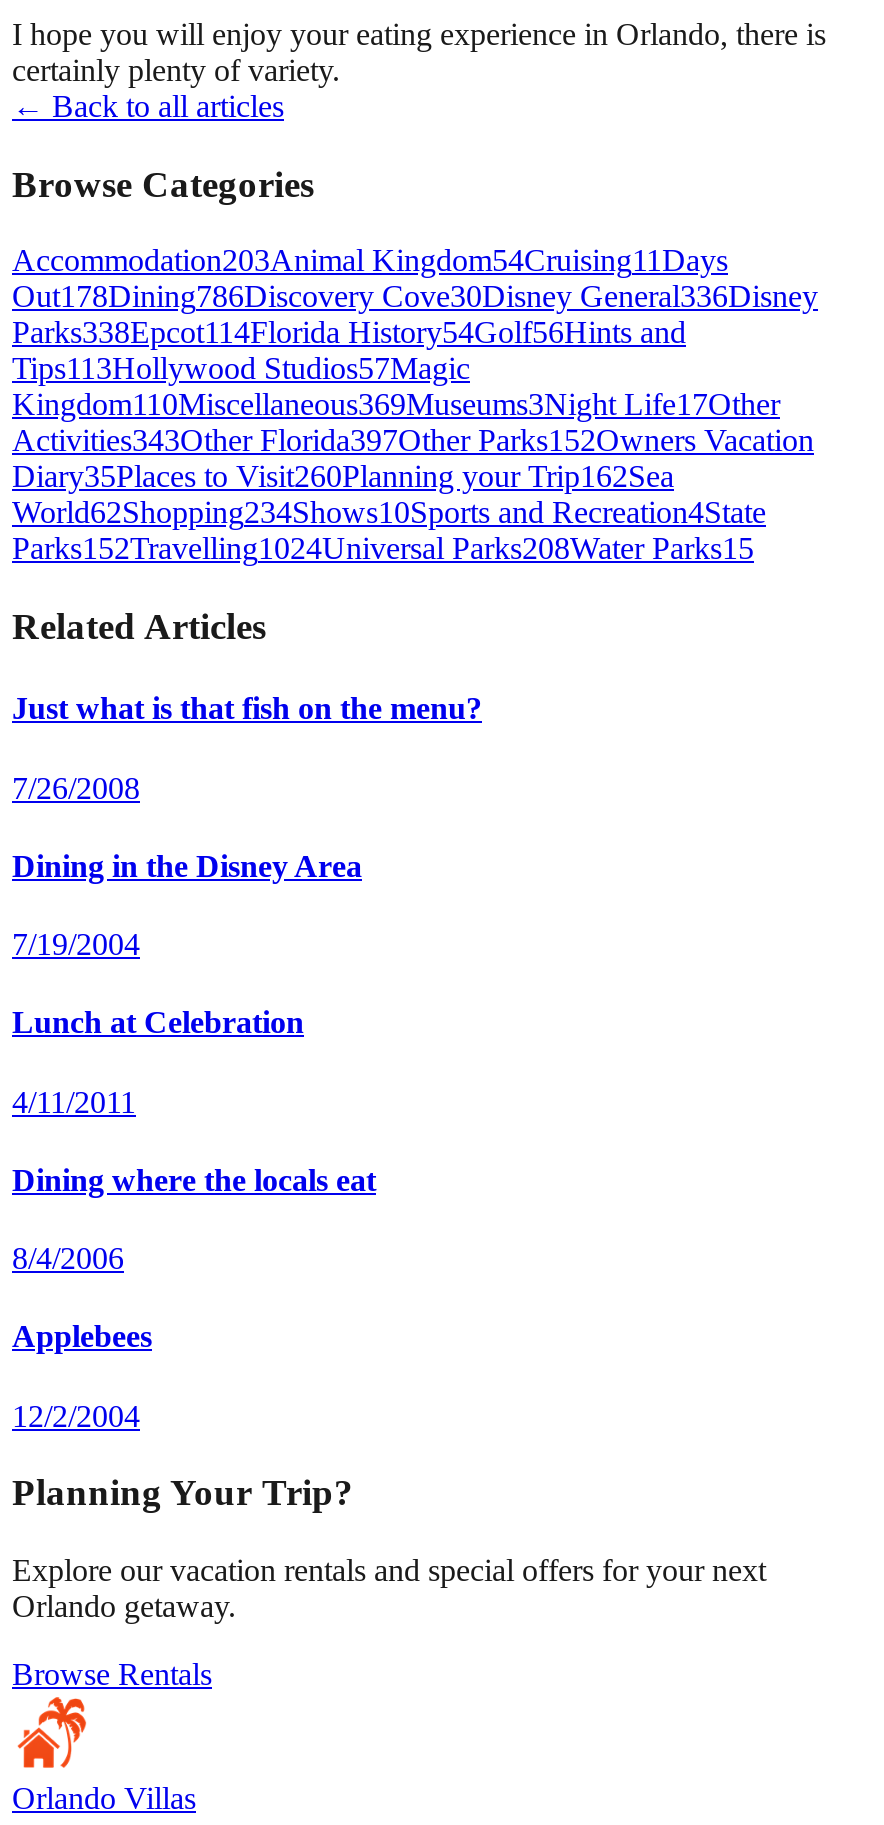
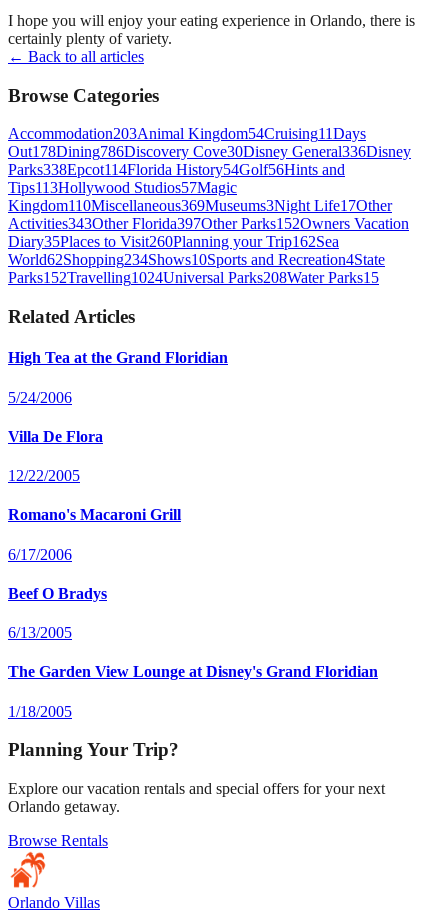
- Just what is that fish on the menu?
+ High Tea at the Grand Floridian

- 7/26/2008
+ 5/24/2006

- Dining in the Disney Area
+ Villa De Flora

- 7/19/2004
+ 12/22/2005

- Lunch at Celebration
+ Romano's Macaroni Grill

- 4/11/2011
+ 6/17/2006

- Dining where the locals eat
+ Beef O Bradys

- 8/4/2006
+ 6/13/2005

- Applebees
+ The Garden View Lounge at Disney's Grand Floridian

- 12/2/2004
+ 1/18/2005
